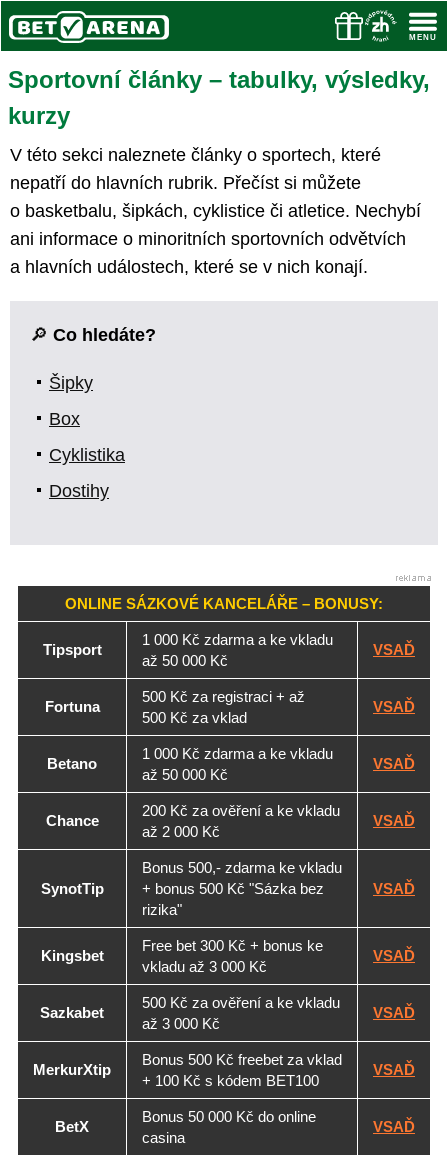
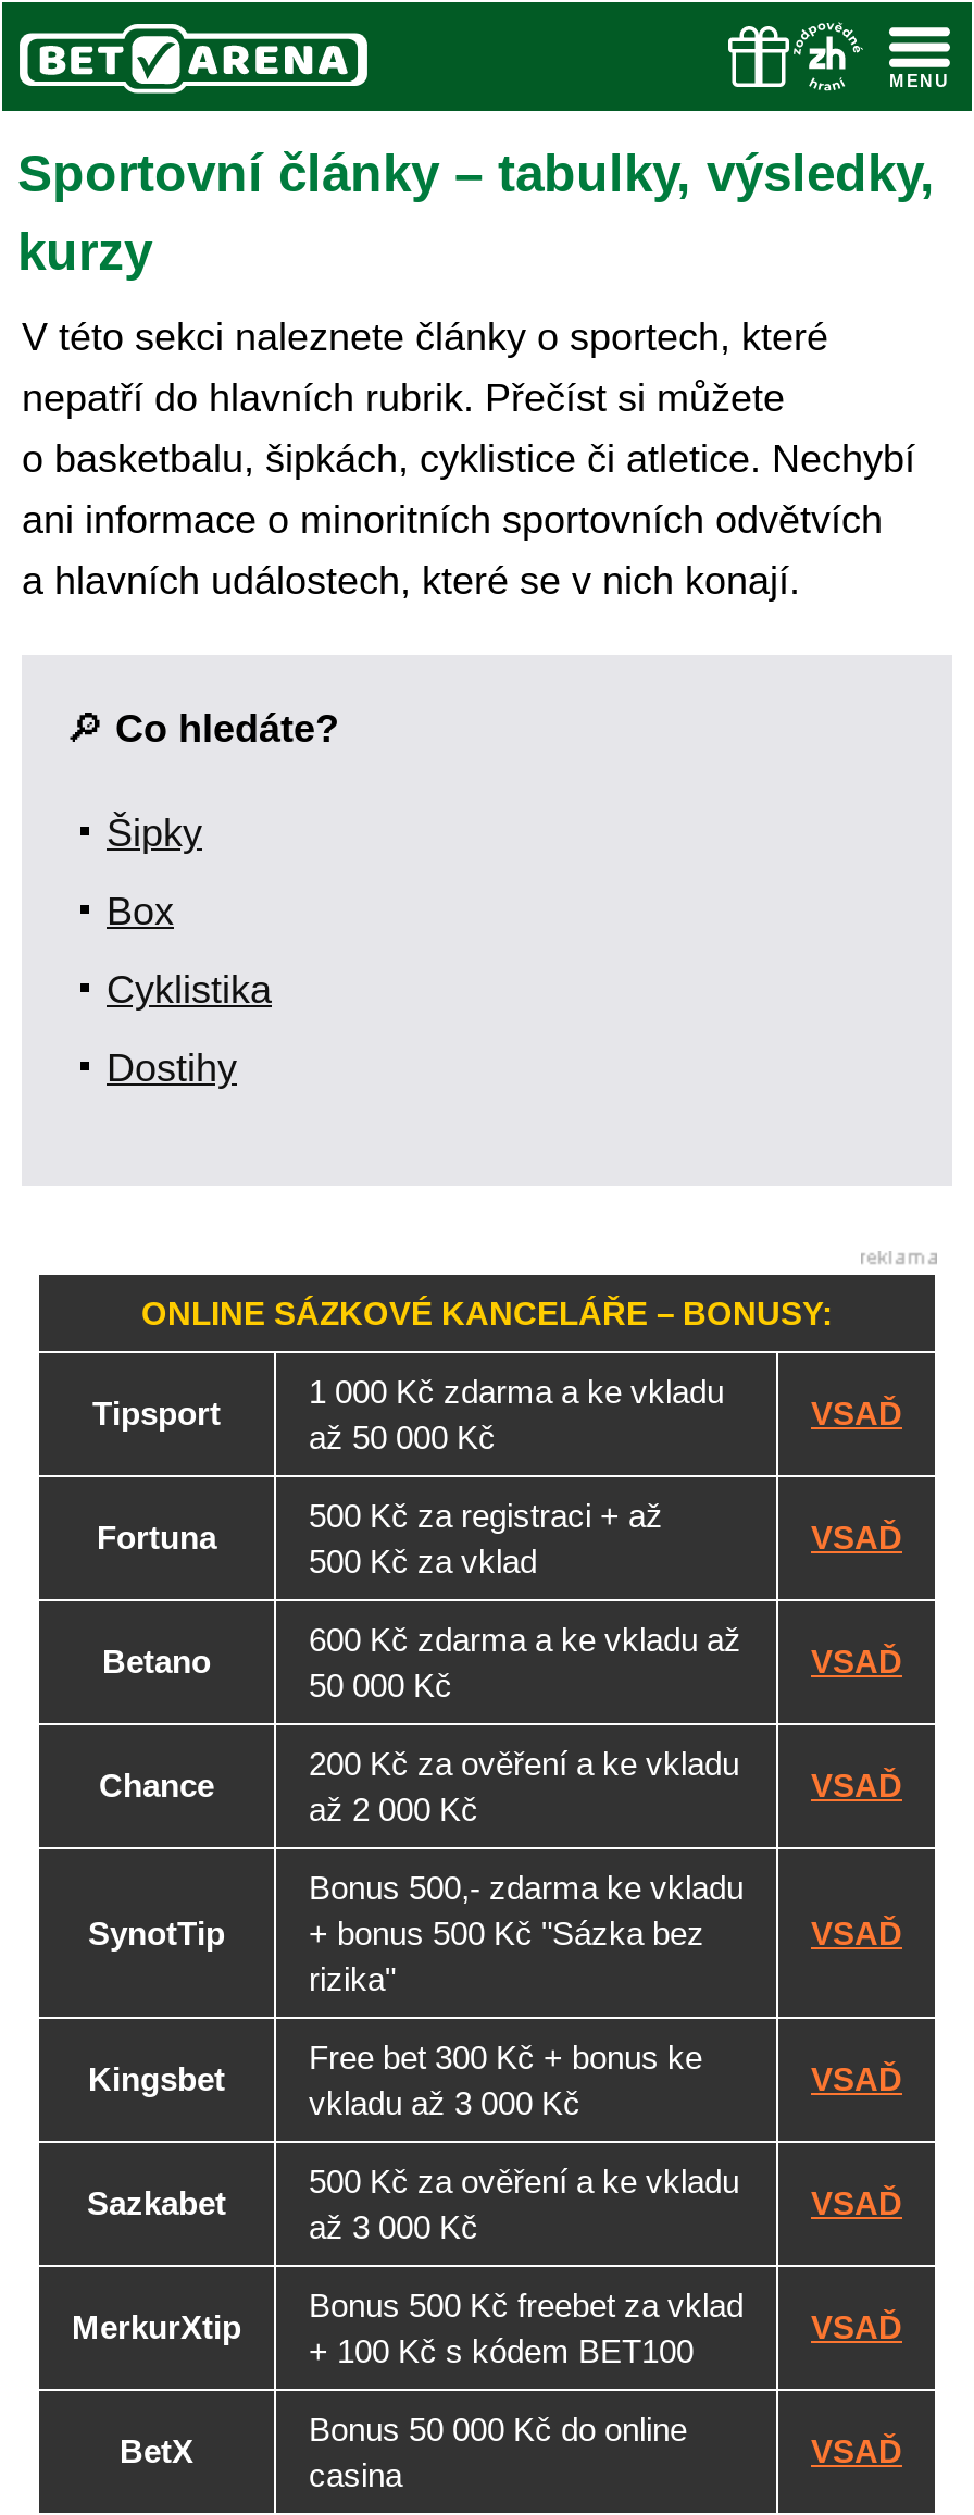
- 1 000 Kč zdarma a ke vkladu
- až 50 000 Kč
+ 600 Kč zdarma a ke vkladu až
+ 50 000 Kč
